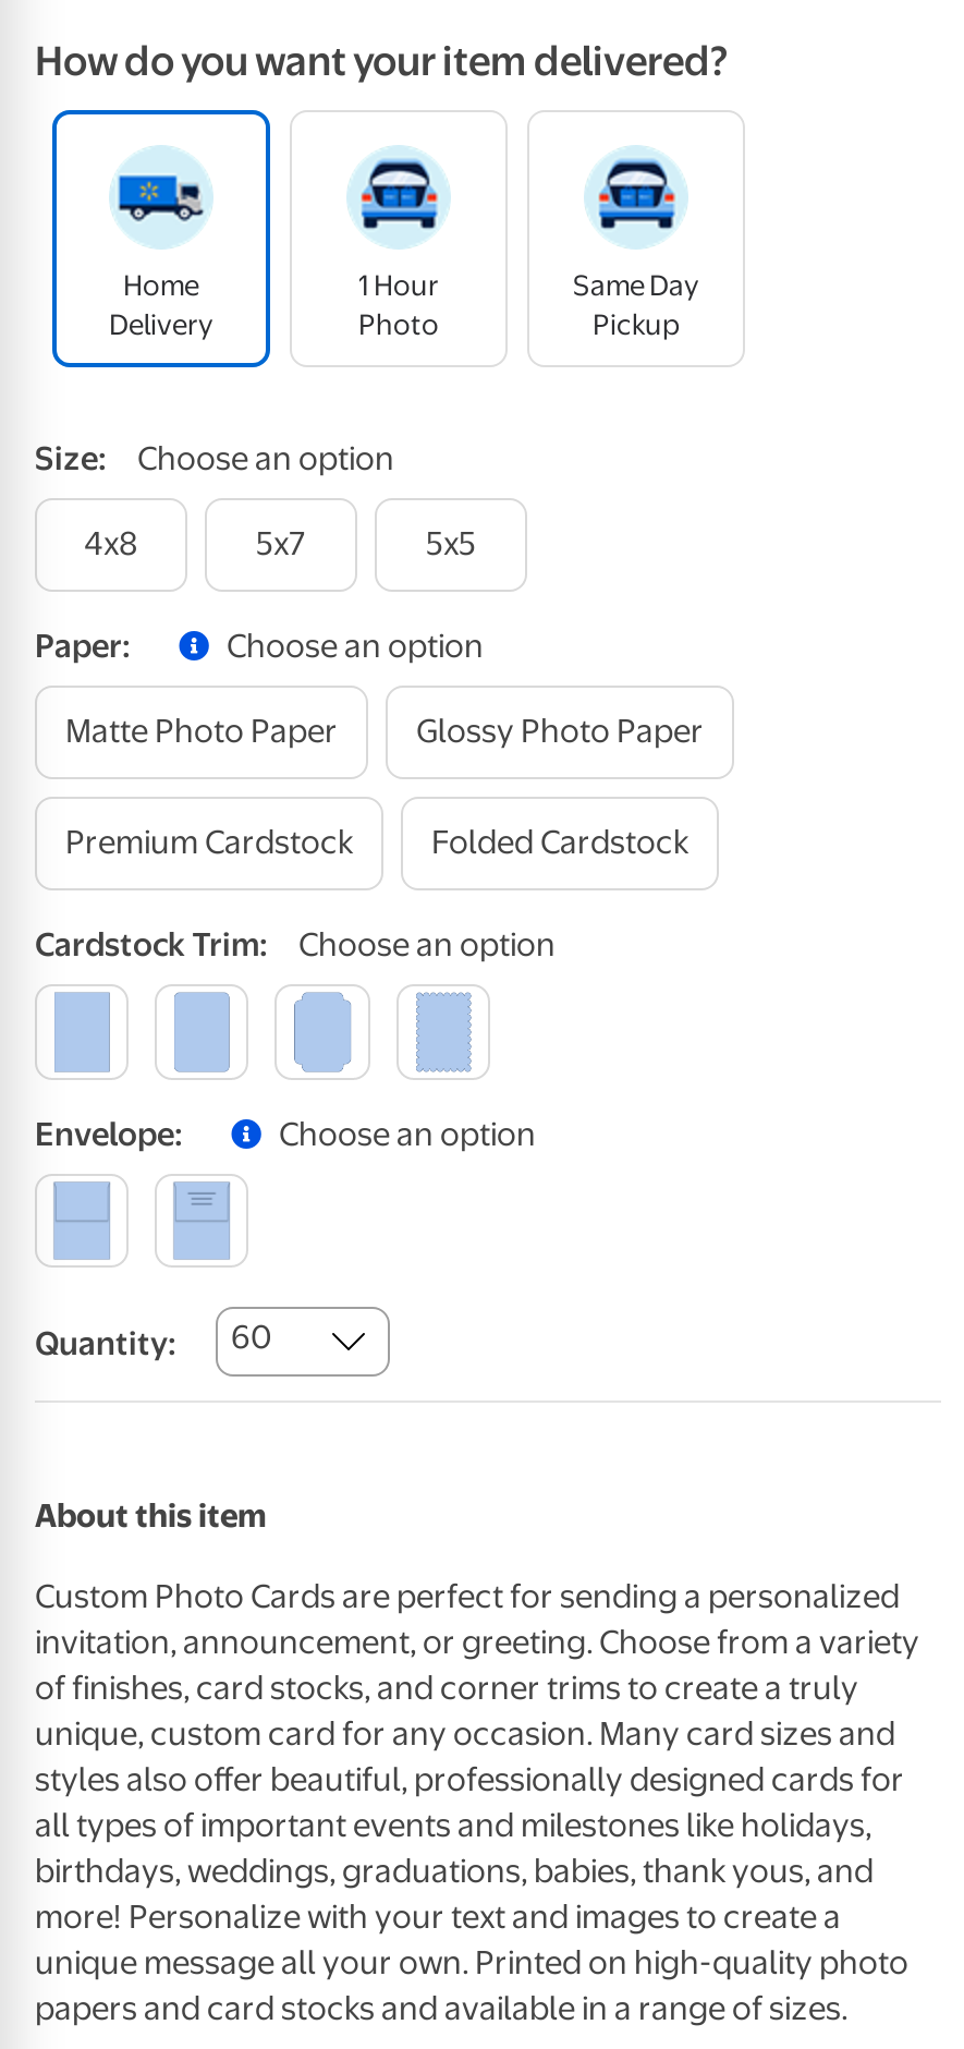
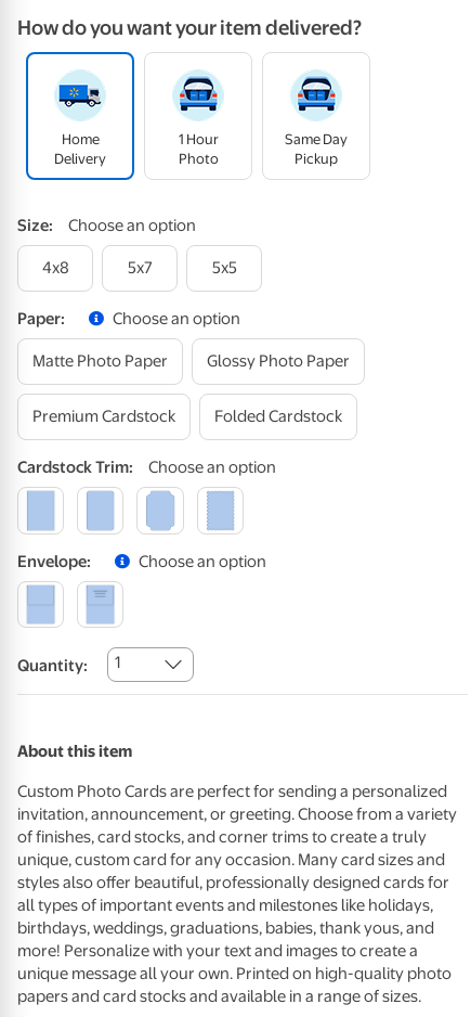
- Quantity: 60
+ Quantity: 1
